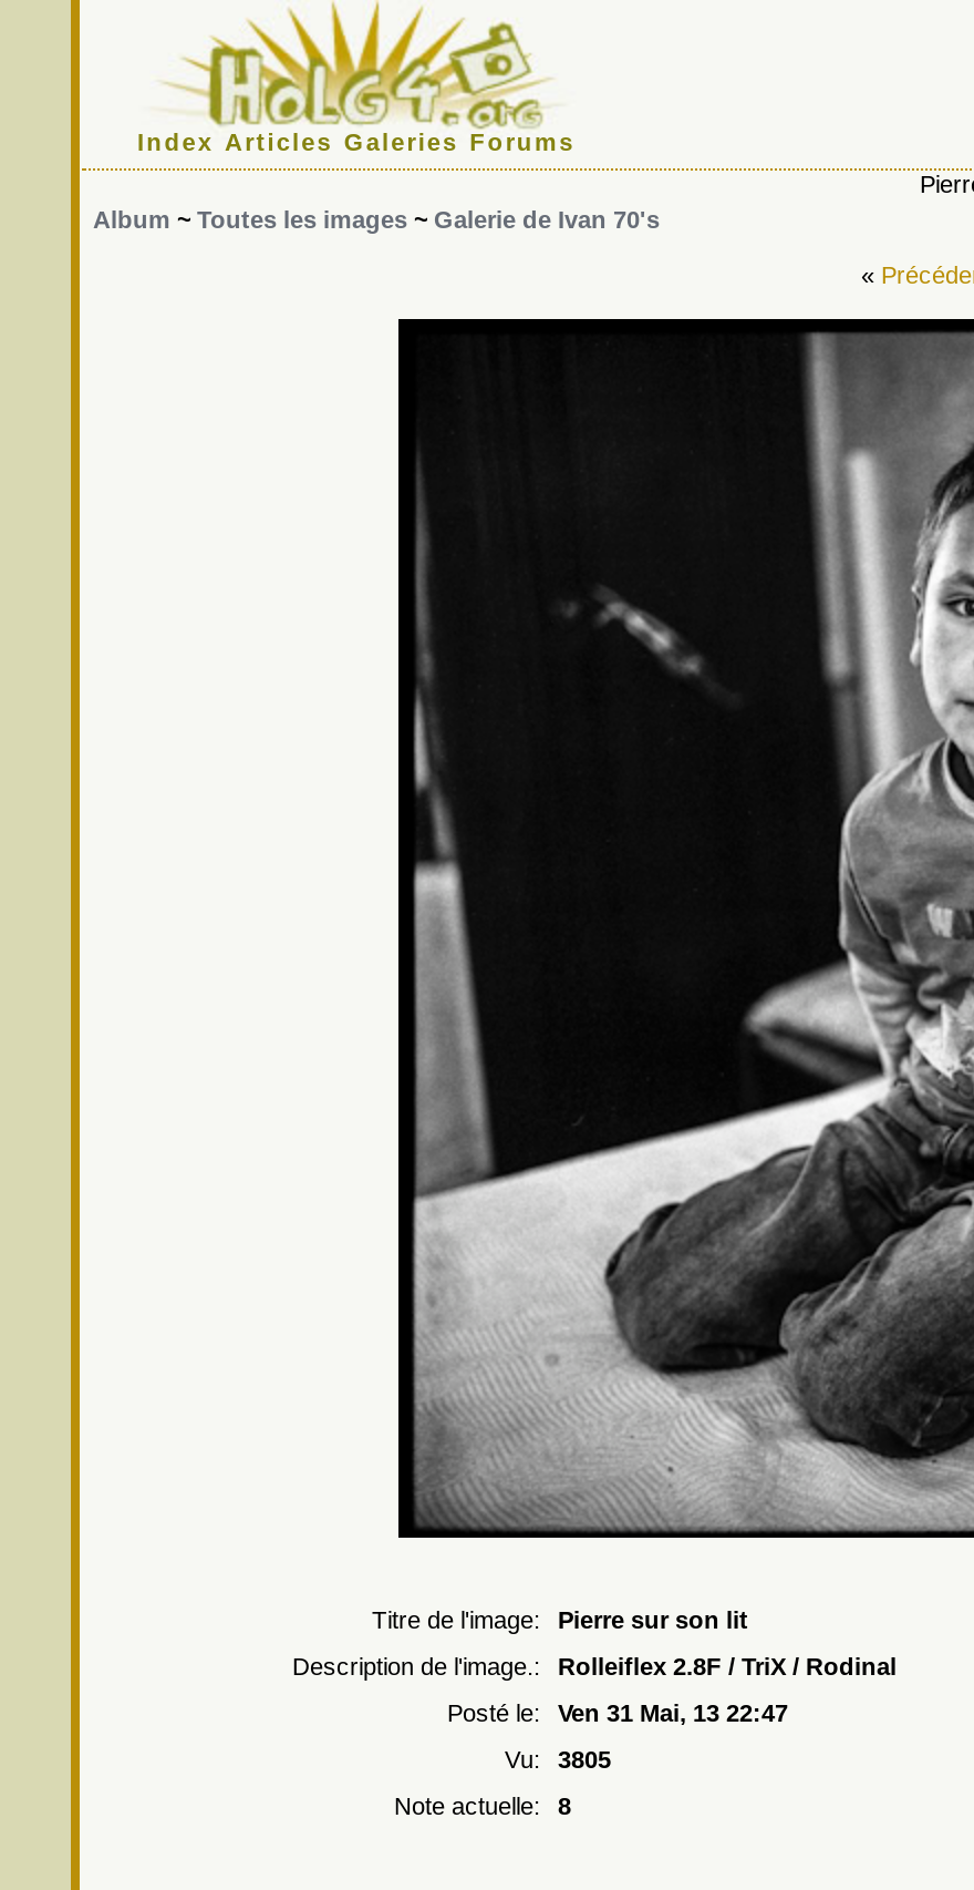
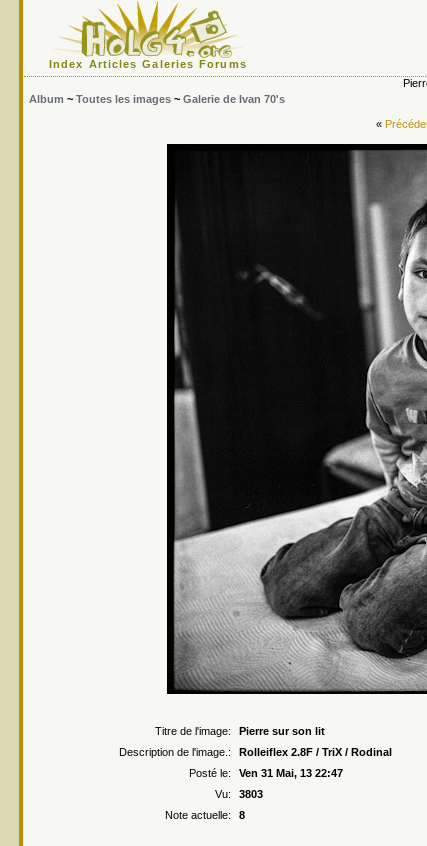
- Vu: 3805
+ Vu: 3803
